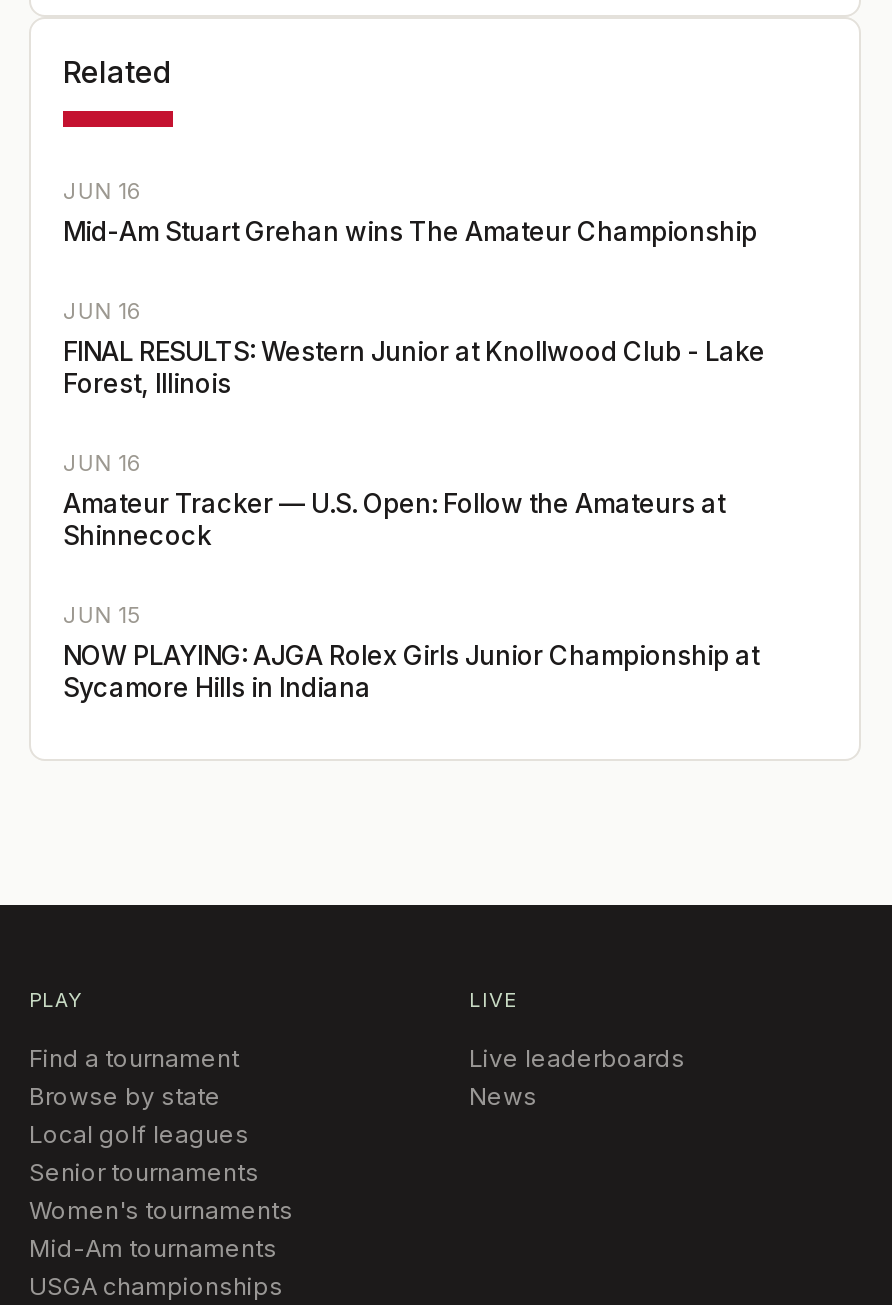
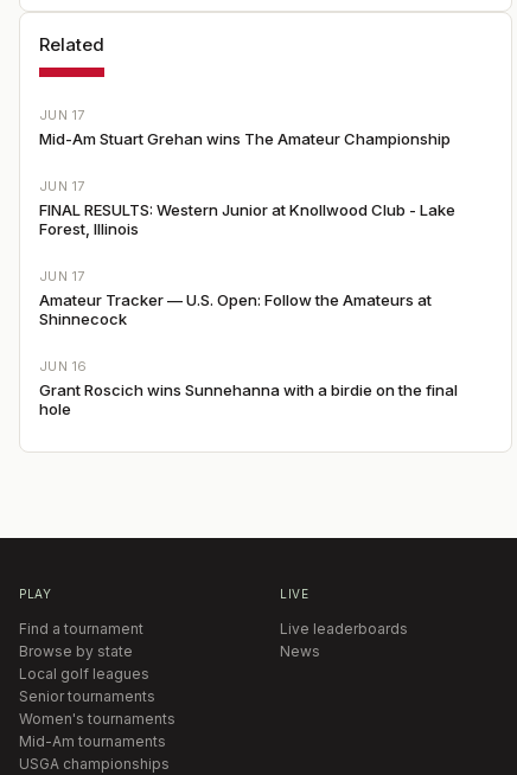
- JUN 16
+ JUN 17

- JUN 16
+ JUN 17

- JUN 16
+ JUN 17

- JUN 15
- NOW PLAYING: AJGA Rolex Girls Junior Championship at
- Sycamore Hills in Indiana
+ JUN 16
+ Grant Roscich wins Sunnehanna with a birdie on the final
+ hole
